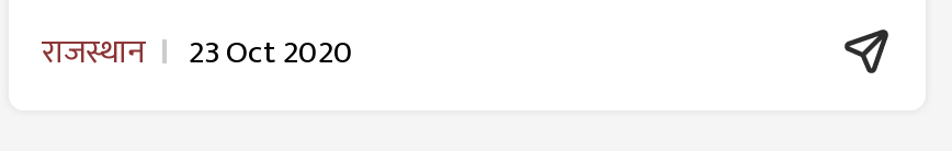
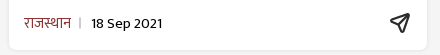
- राजस्थान 23 Oct 2020
+ राजस्थान 18 Sep 2021
